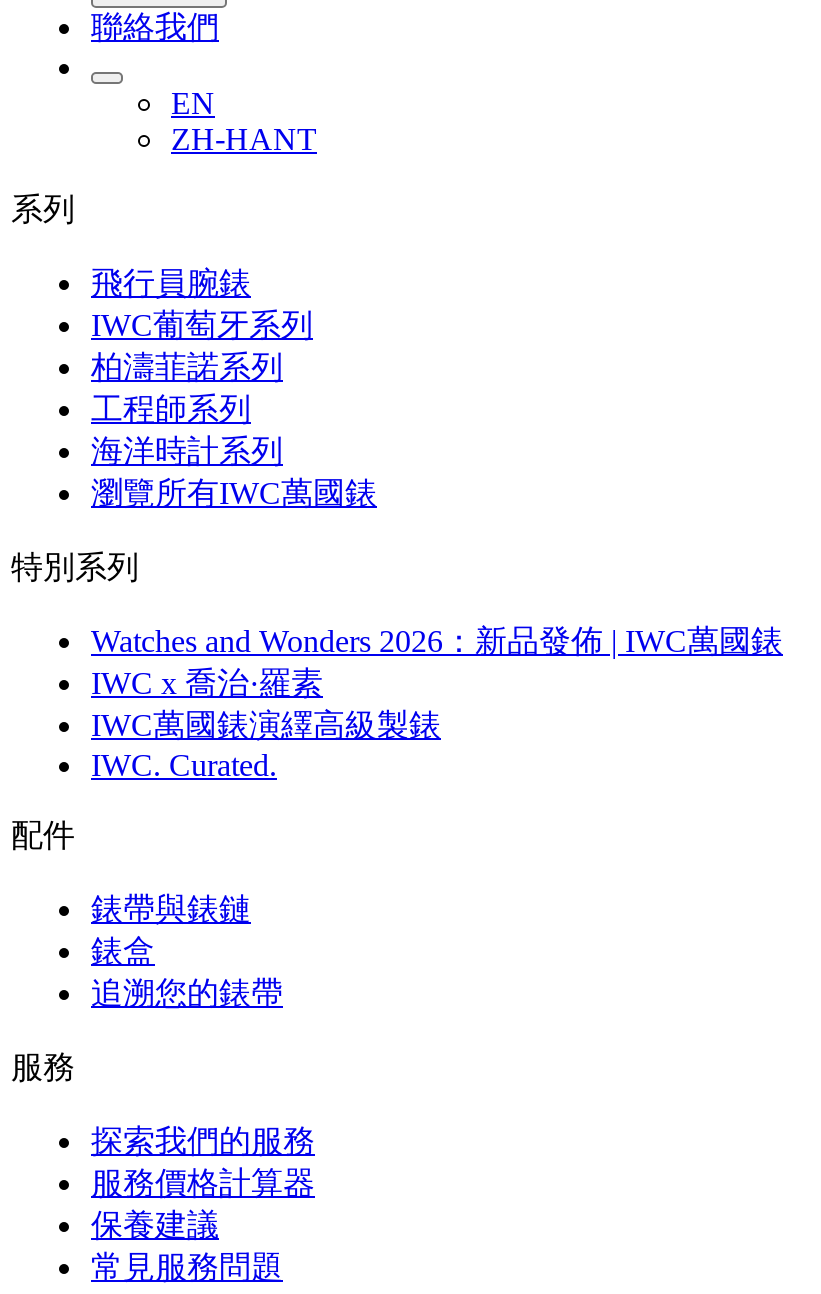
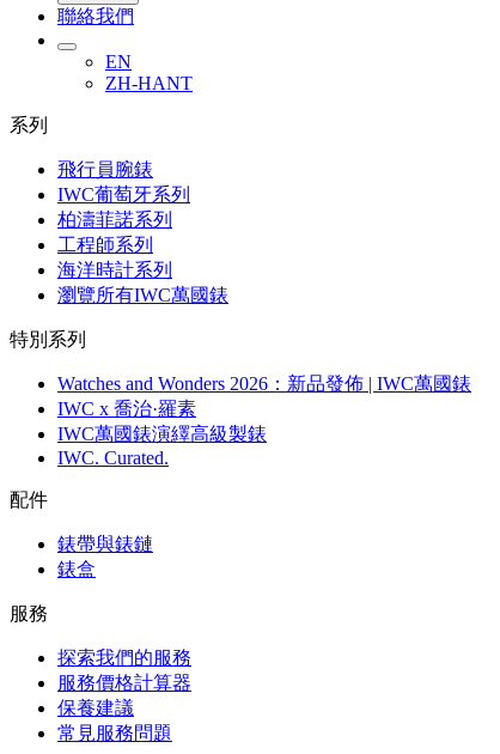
- 追溯您的錶帶
